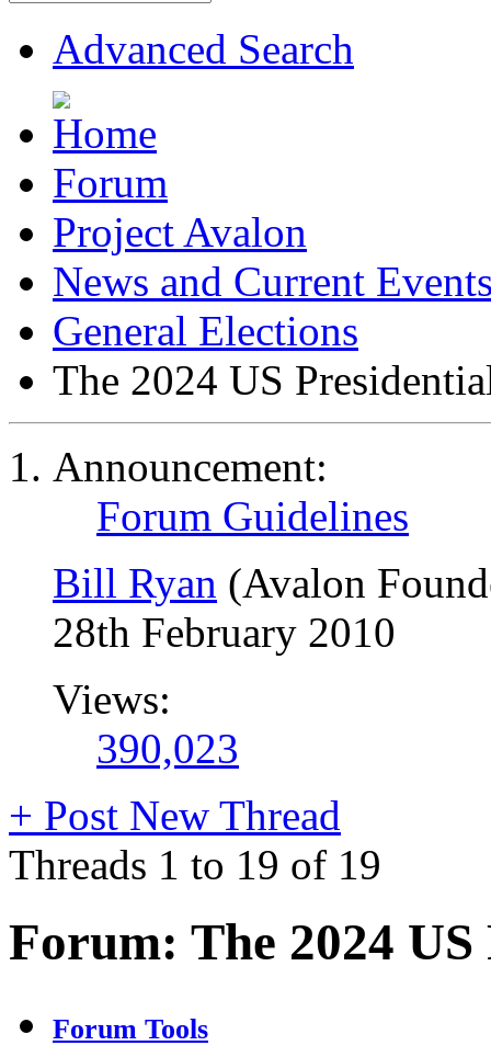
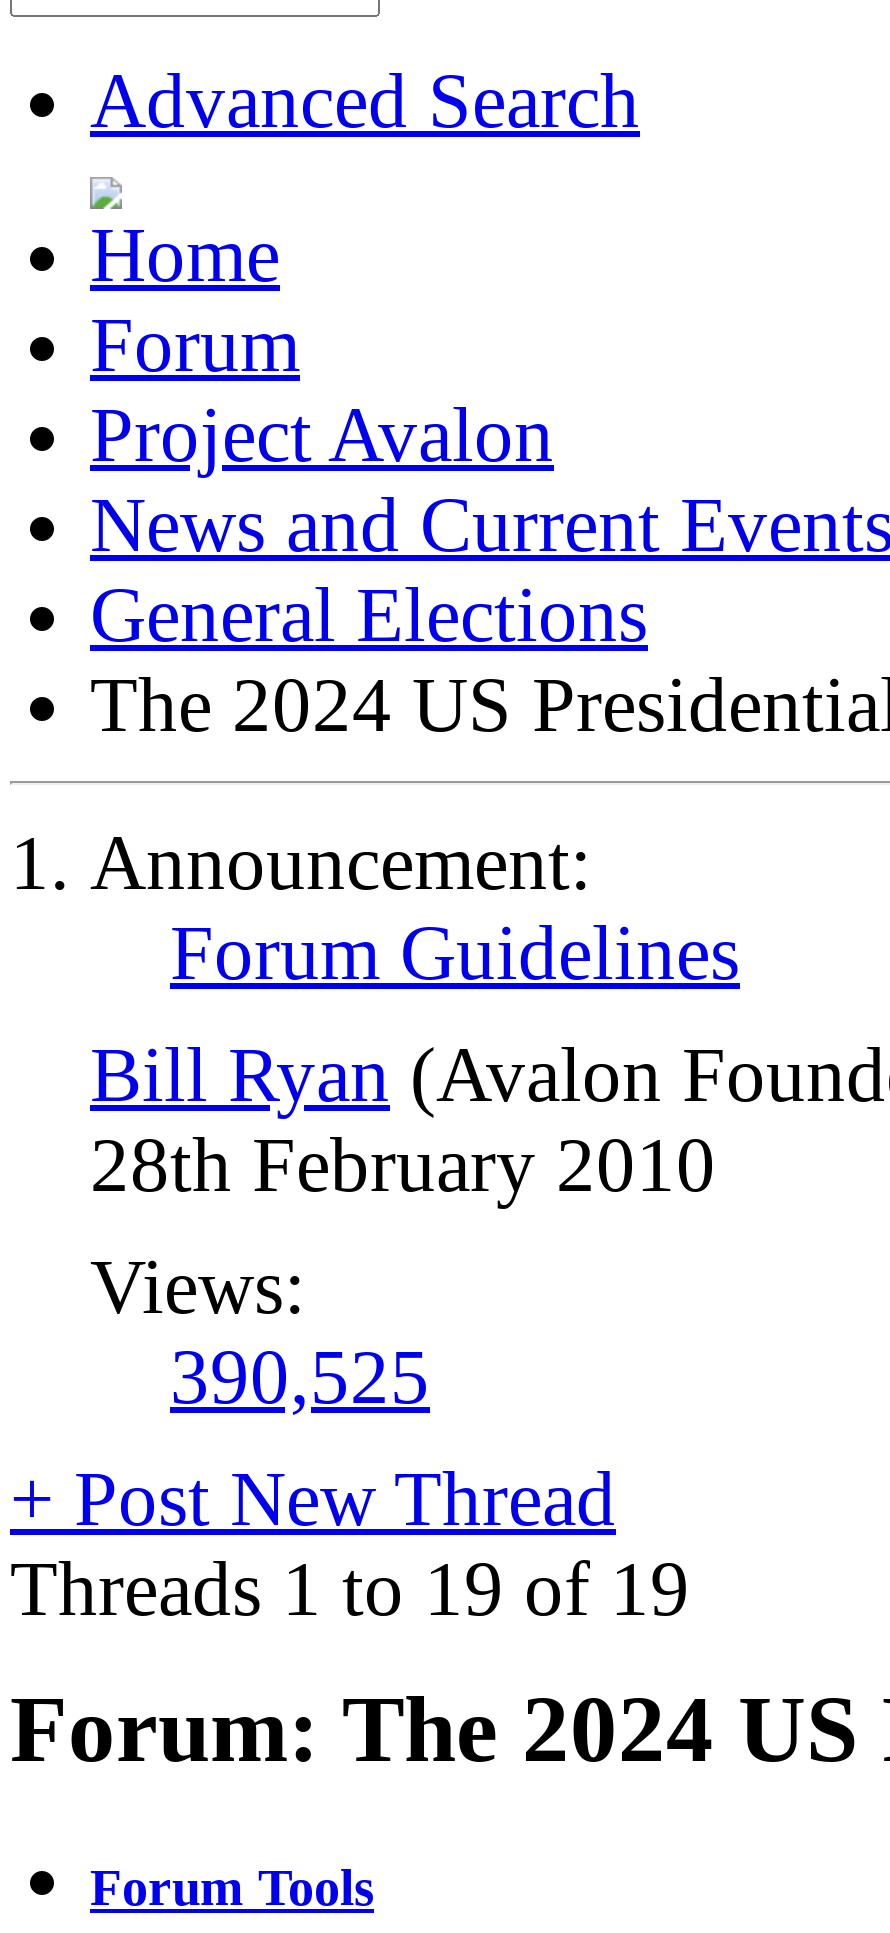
- 390,023
+ 390,525
